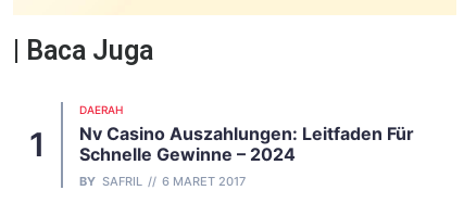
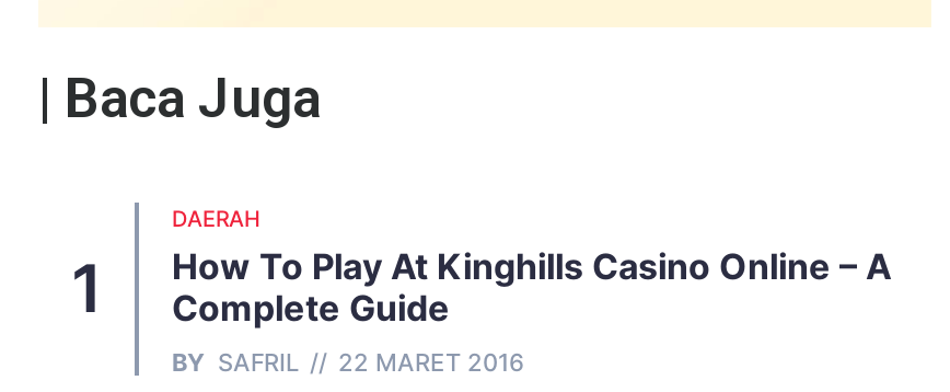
- Nv Casino Auszahlungen: Leitfaden Für
- Schnelle Gewinne – 2024
+ How To Play At Kinghills Casino Online – A
+ Complete Guide

- BY SAFRIL 6 MARET 2017
+ BY SAFRIL 22 MARET 2016
